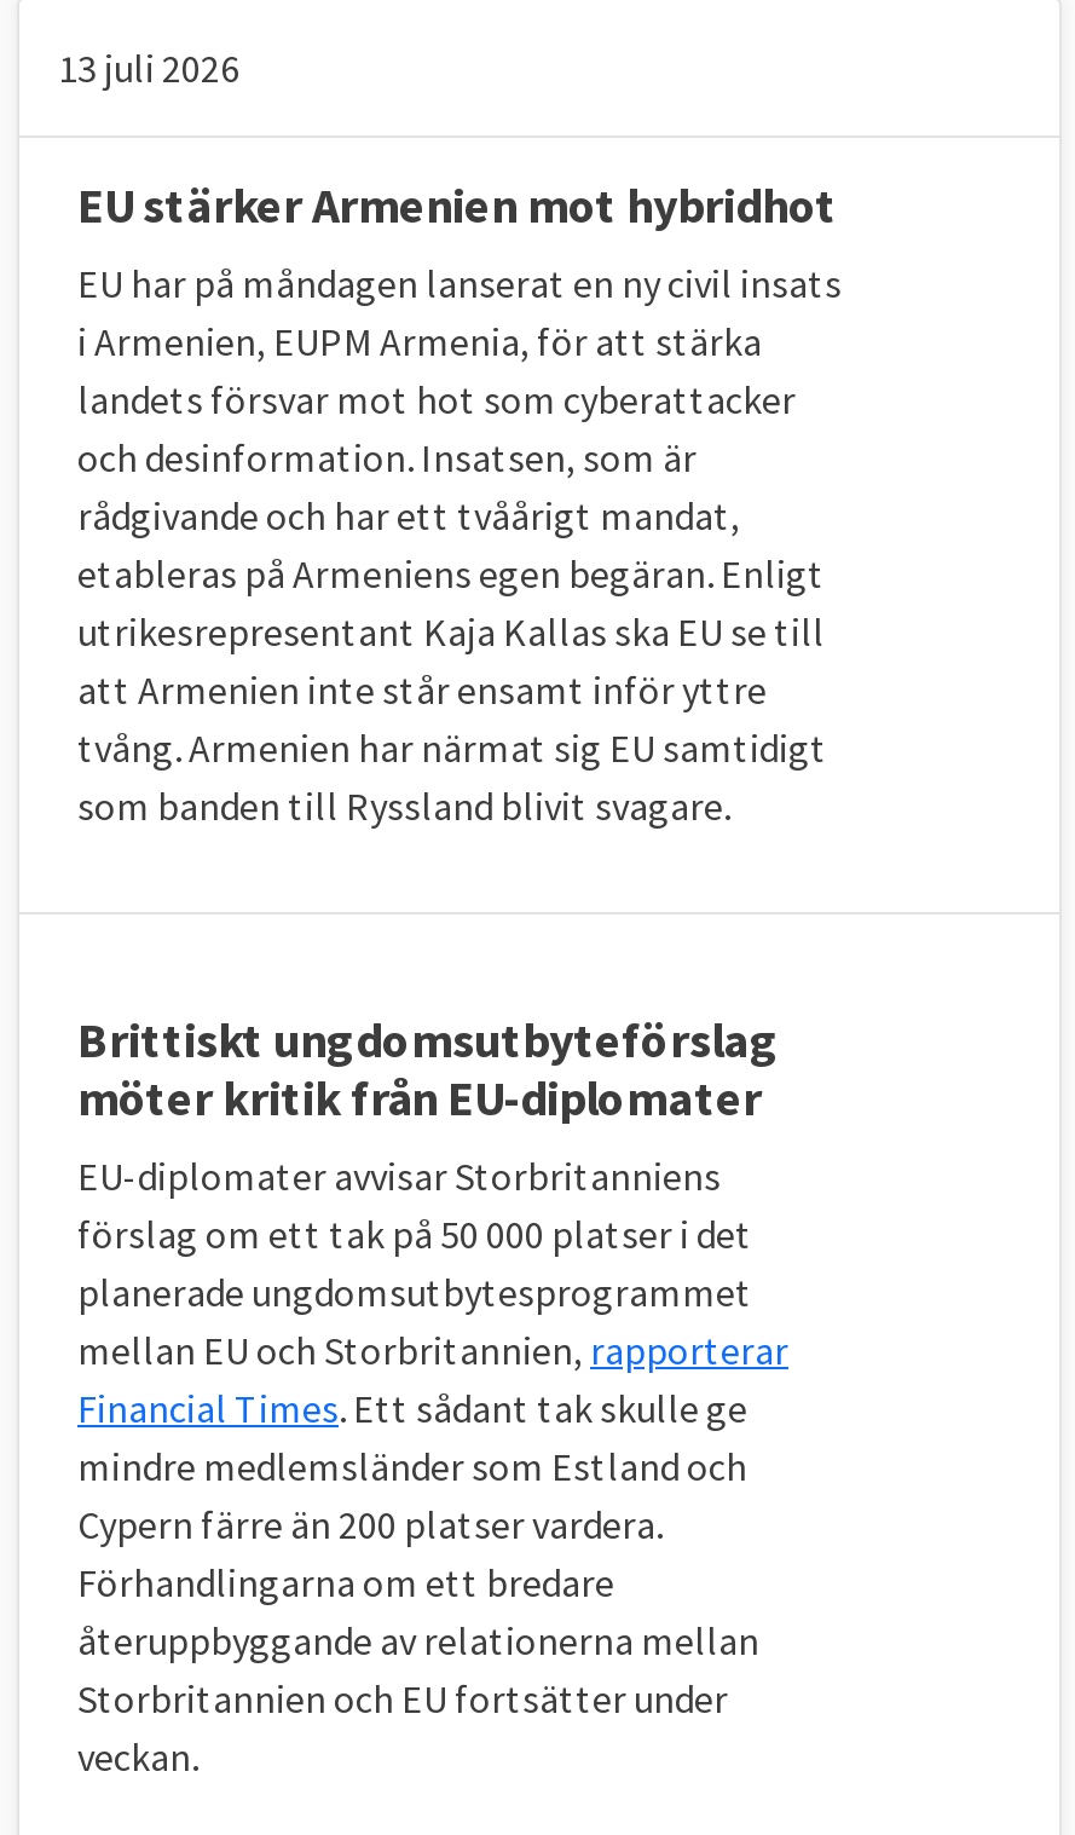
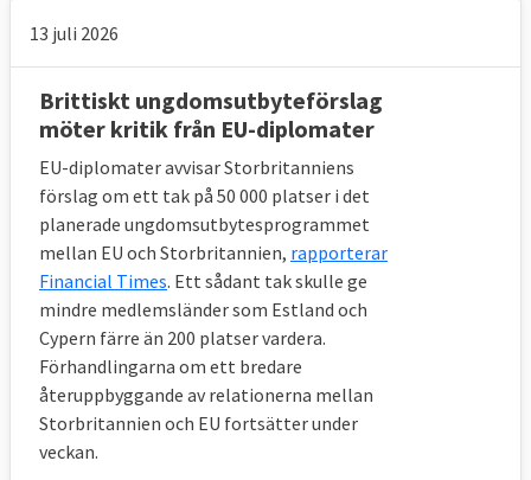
- EU stärker Armenien mot hybridhot
- EU har på måndagen lanserat en ny civil insats
- i Armenien, EUPM Armenia, för att stärka
- landets försvar mot hot som cyberattacker
- och desinformation. Insatsen, som är
- rådgivande och har ett tvåårigt mandat,
- etableras på Armeniens egen begäran. Enligt
- utrikesrepresentant Kaja Kallas ska EU se till
- att Armenien inte står ensamt inför yttre
- tvång. Armenien har närmat sig EU samtidigt
- som banden till Ryssland blivit svagare.
